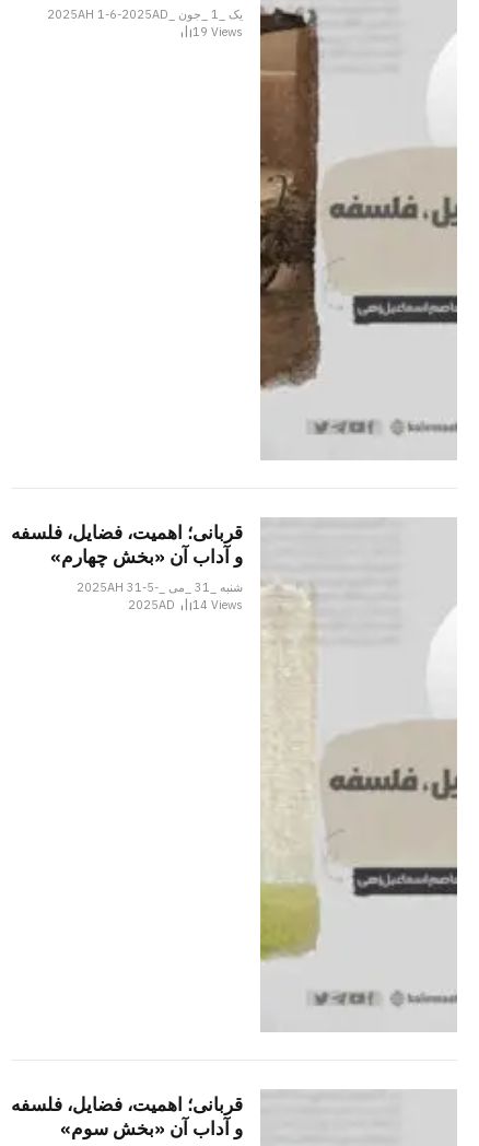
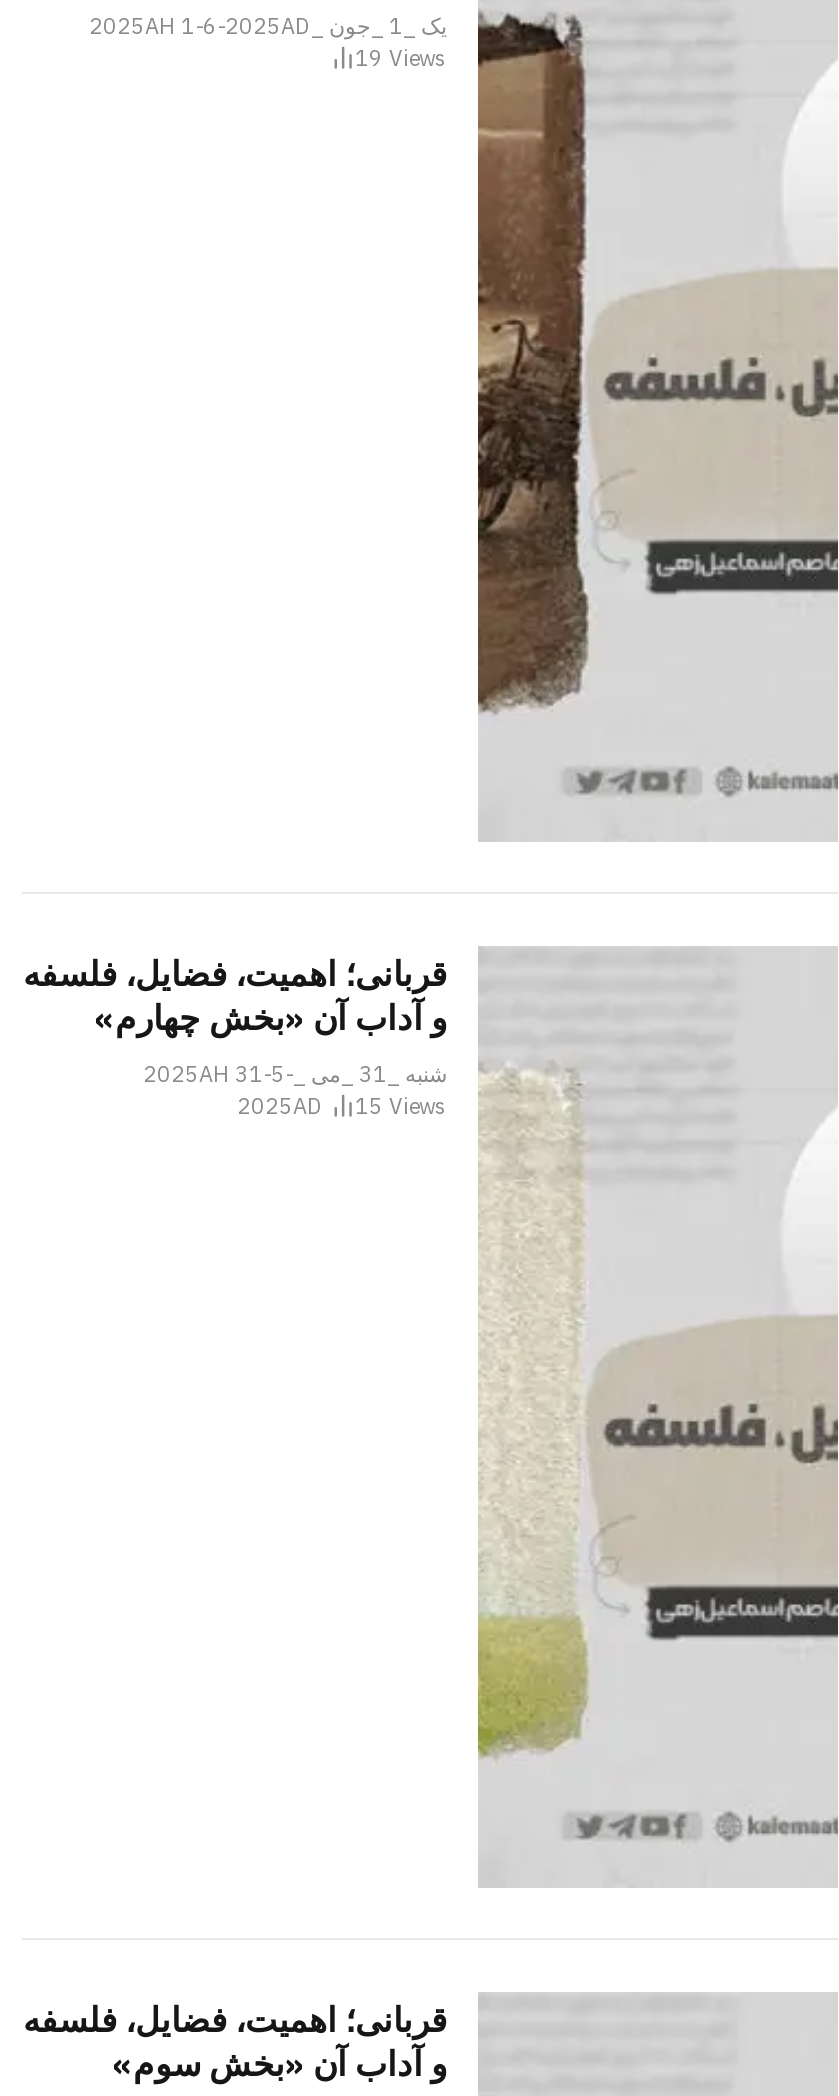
- 2025AD 14 Views
+ 2025AD 15 Views
